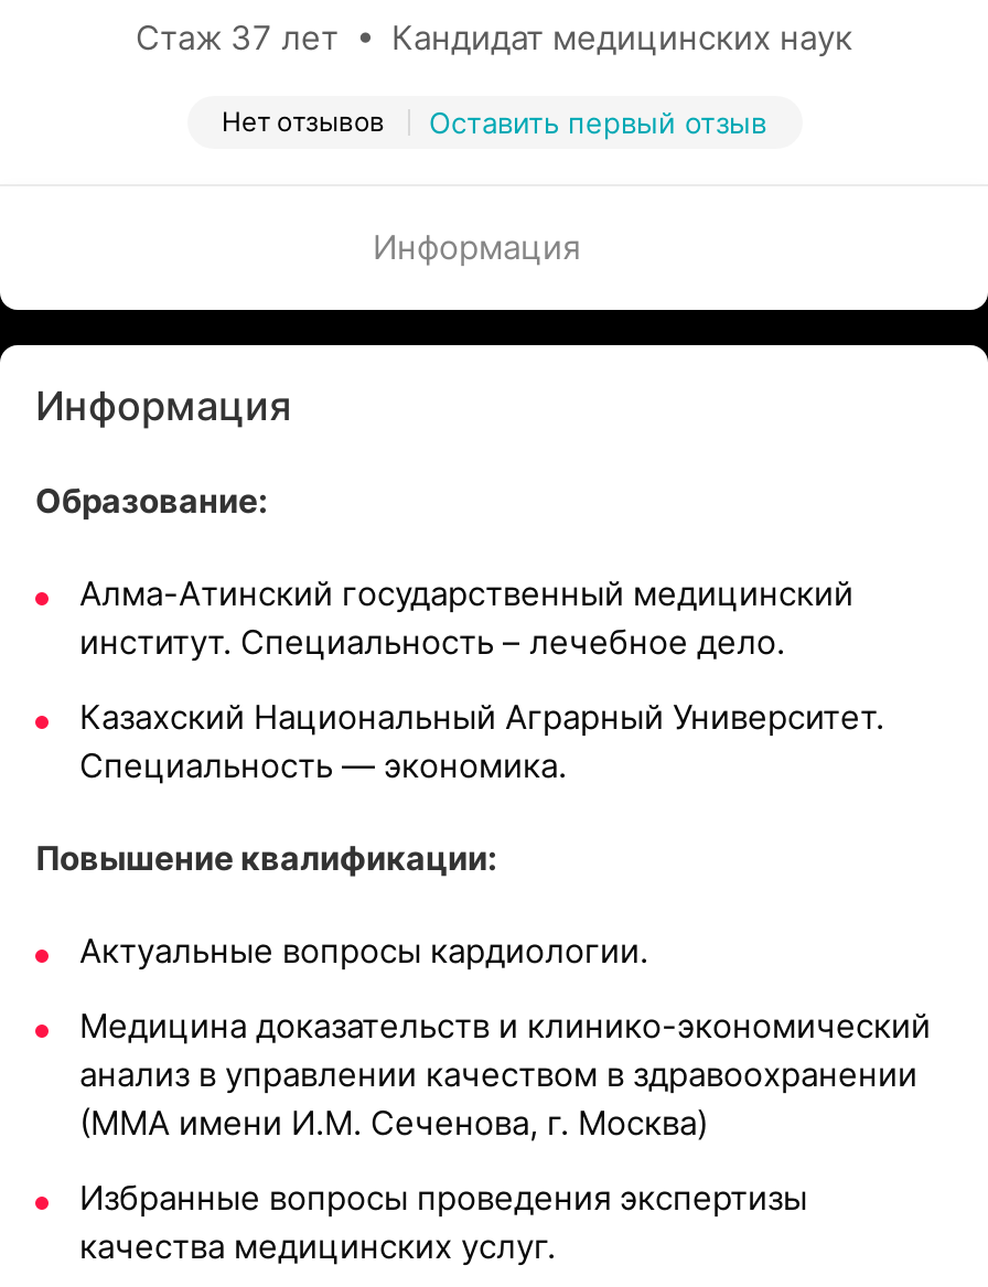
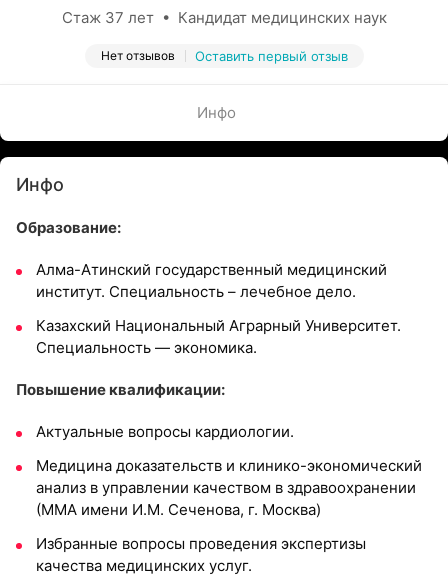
- Информация
+ Инфо

- Информация
+ Инфо
